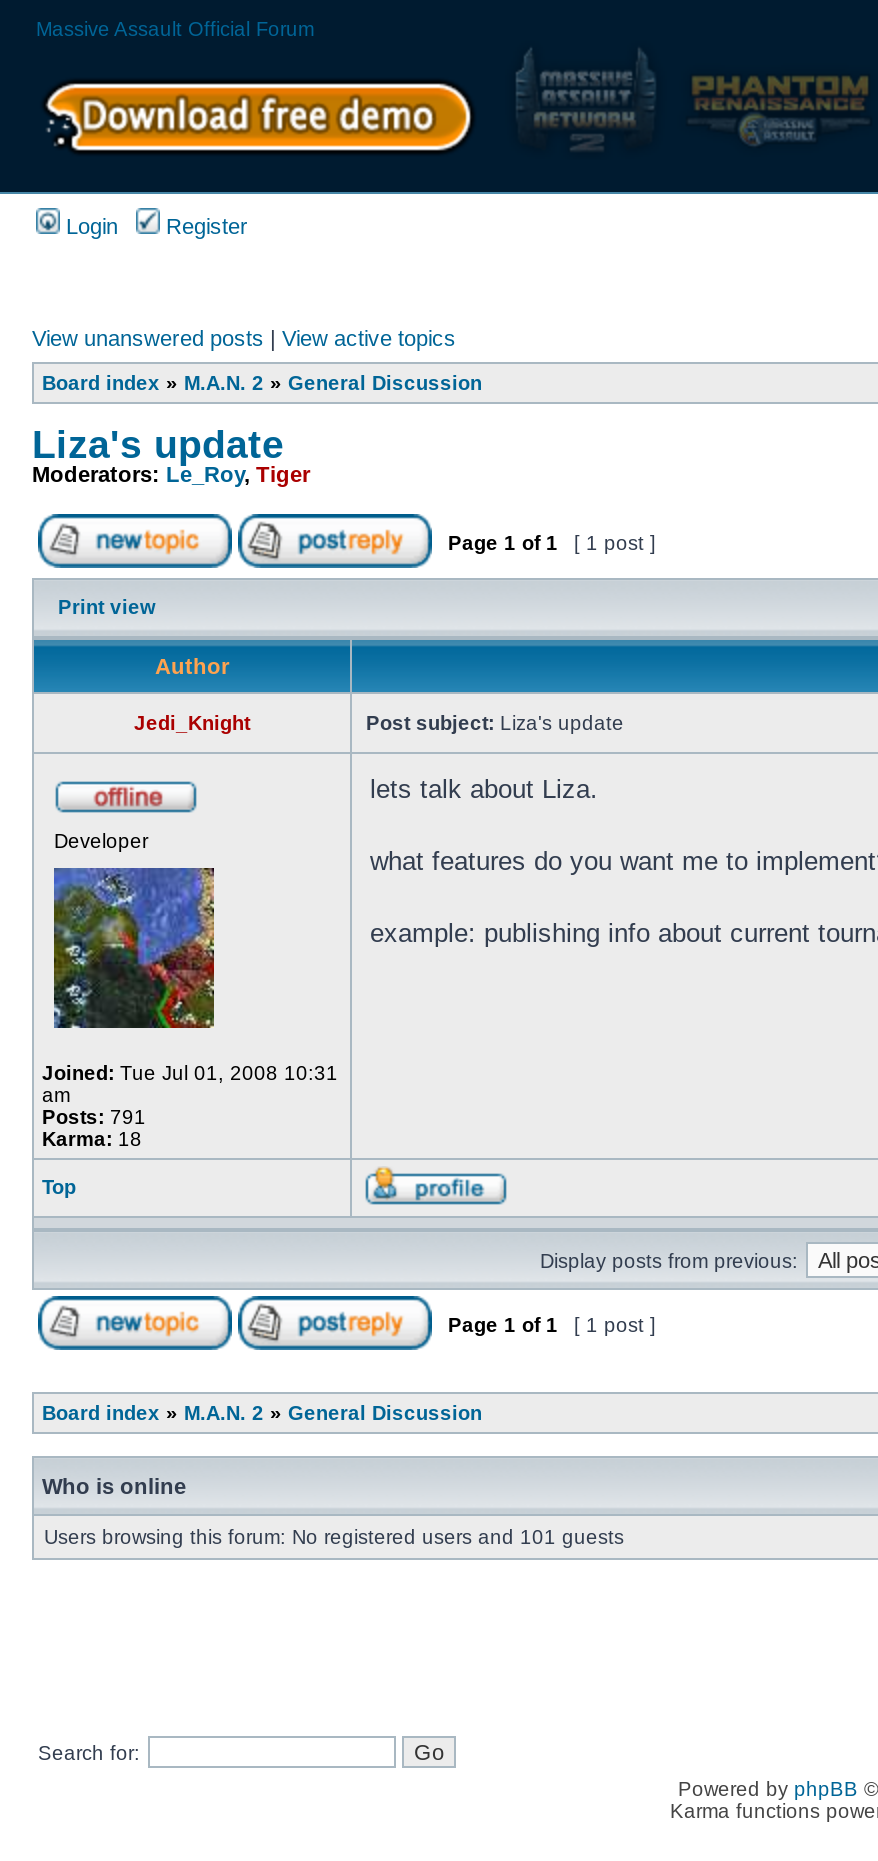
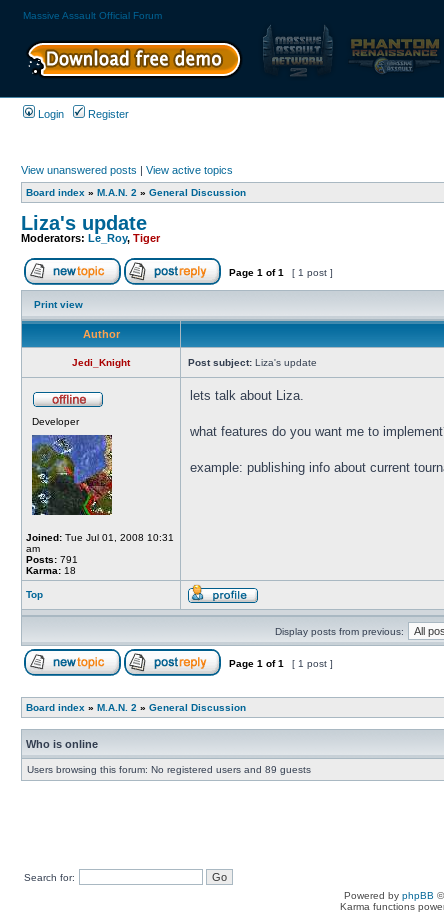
- Users browsing this forum: No registered users and 101 guests
+ Users browsing this forum: No registered users and 89 guests
